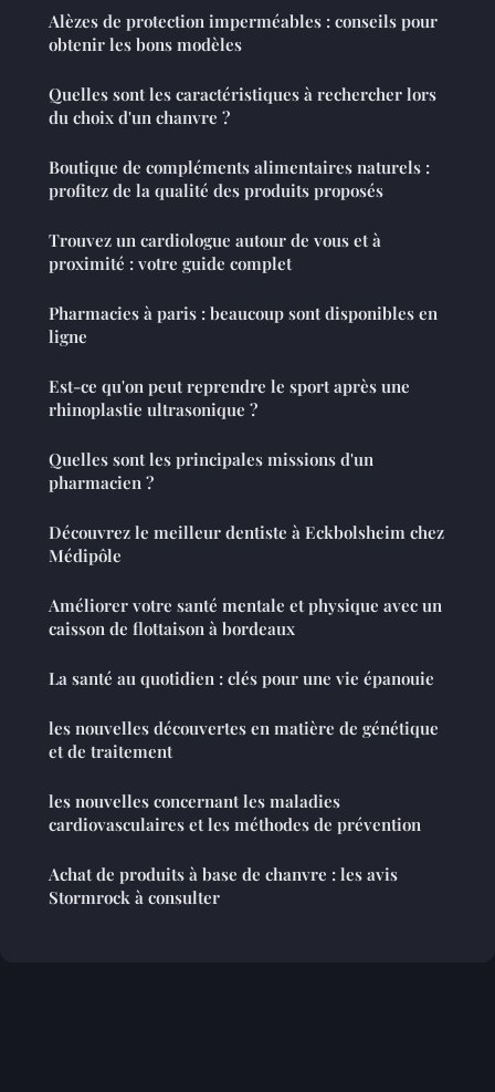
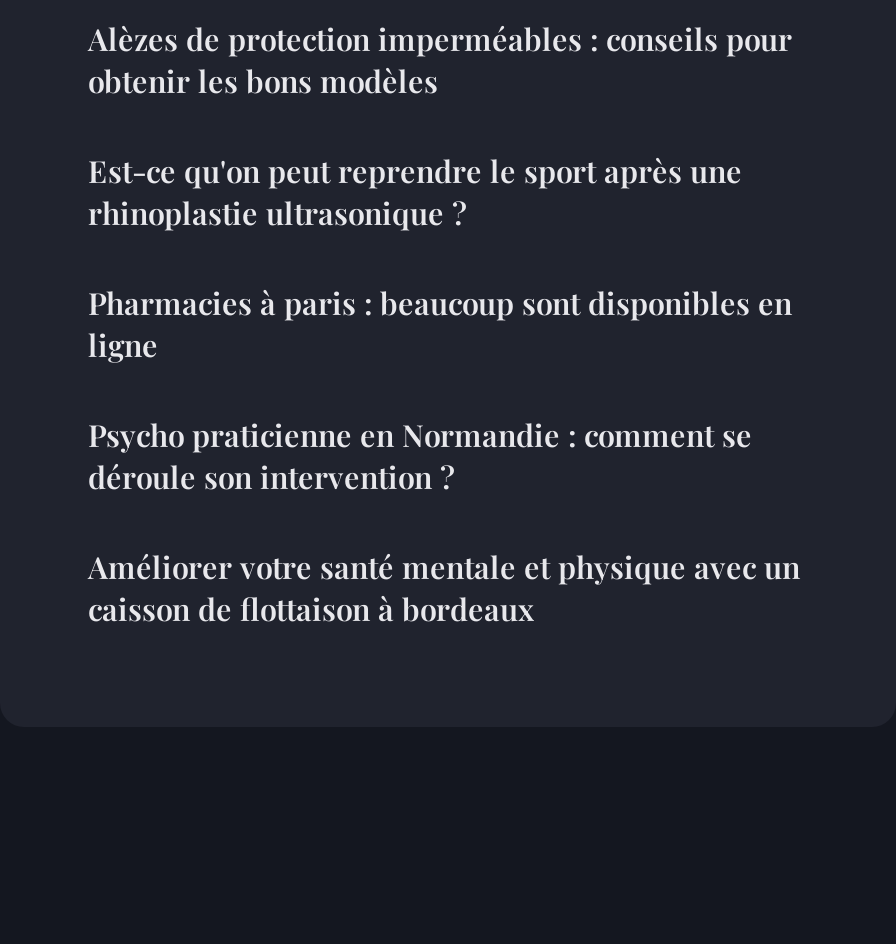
- Quelles sont les caractéristiques à rechercher lors
- du choix d'un chanvre ?
- Boutique de compléments alimentaires naturels :
- profitez de la qualité des produits proposés
- Trouvez un cardiologue autour de vous et à
- proximité : votre guide complet

moved up: Est-ce qu'on peut reprendre le sport après une | rhinoplastie ultrasonique ?

- Quelles sont les principales missions d'un
- pharmacien ?
- Découvrez le meilleur dentiste à Eckbolsheim chez
- Médipôle
+ Psycho praticienne en Normandie : comment se
+ déroule son intervention ?

- La santé au quotidien : clés pour une vie épanouie
- les nouvelles découvertes en matière de génétique
- et de traitement
- les nouvelles concernant les maladies
- cardiovasculaires et les méthodes de prévention
- Achat de produits à base de chanvre : les avis
- Stormrock à consulter
